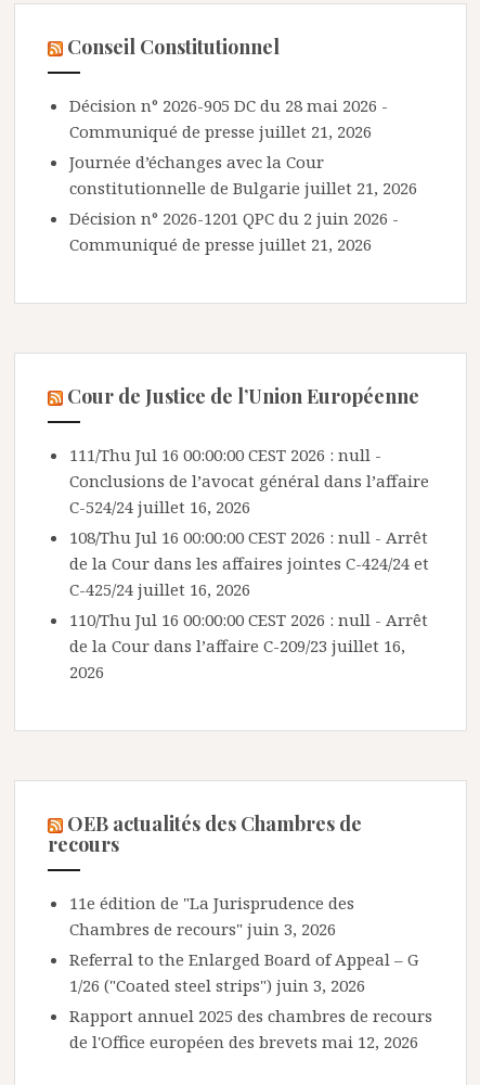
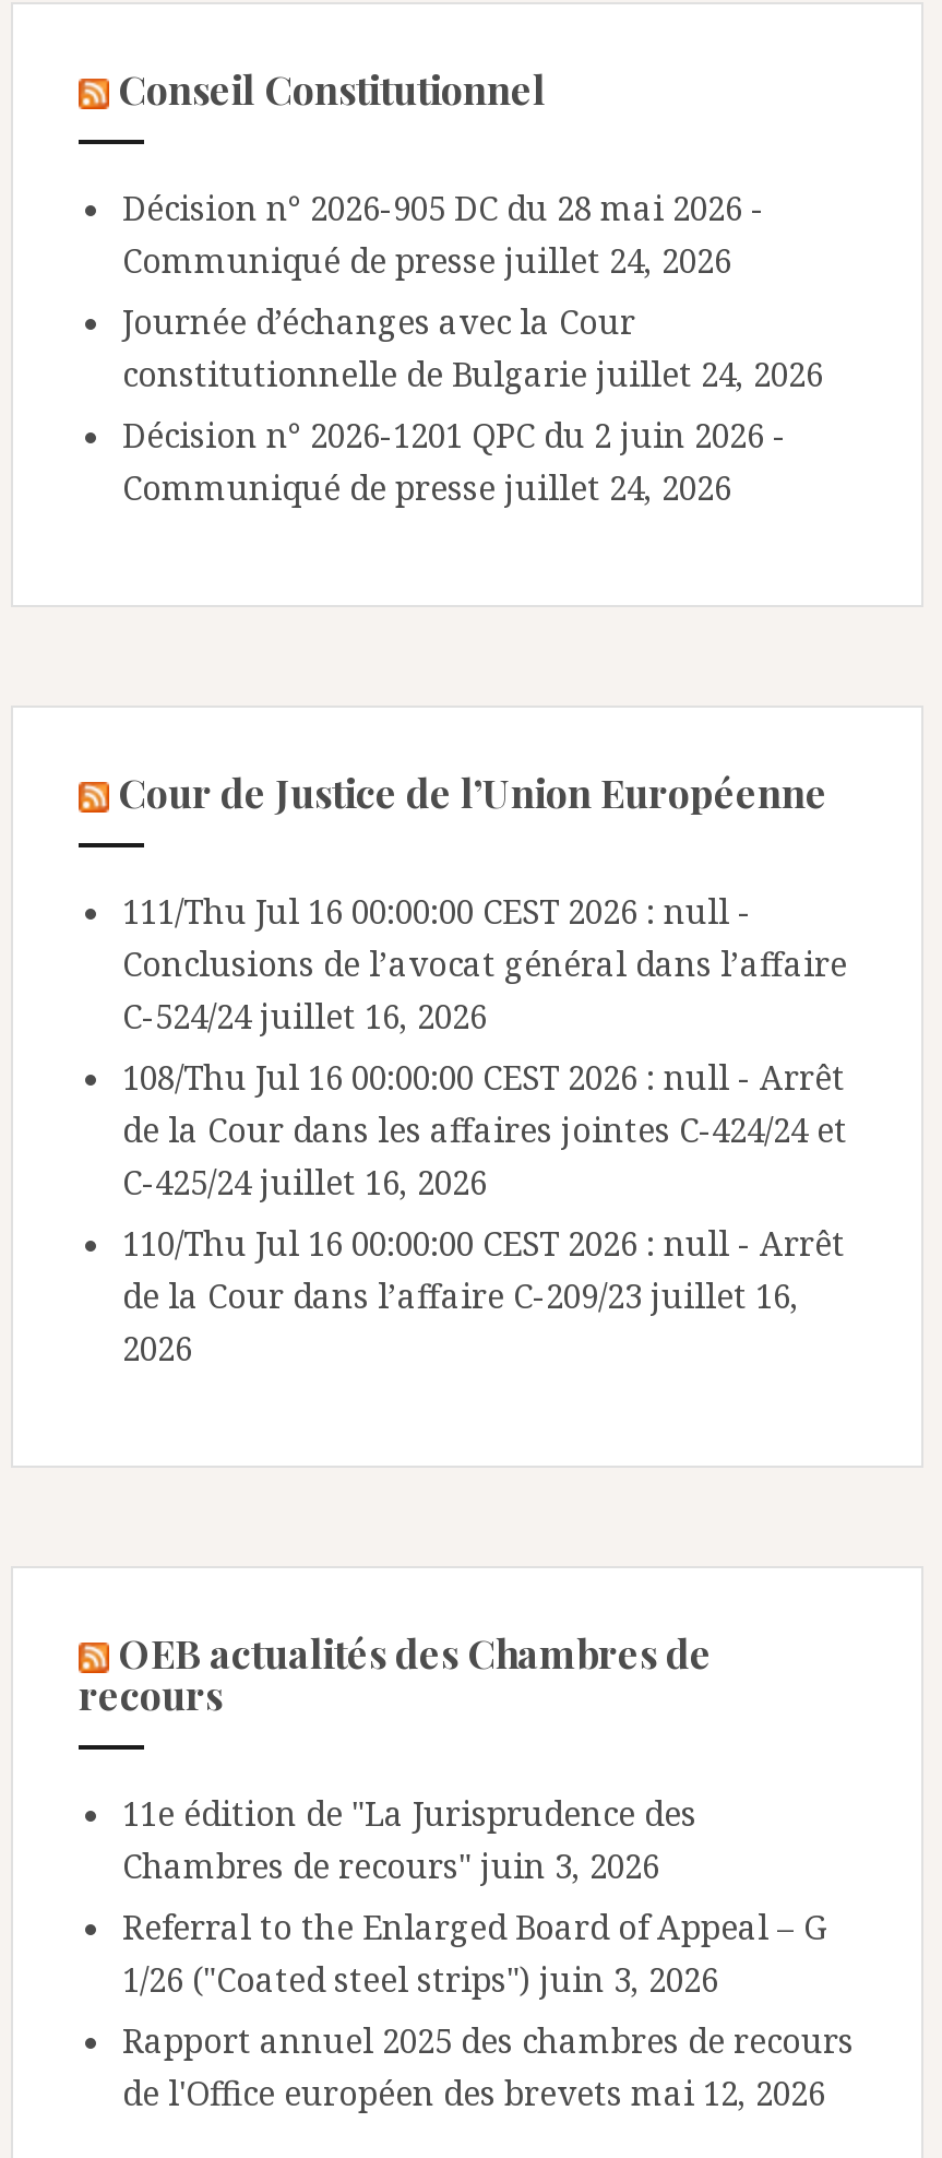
- Communiqué de presse juillet 21, 2026
+ Communiqué de presse juillet 24, 2026

- constitutionnelle de Bulgarie juillet 21, 2026
+ constitutionnelle de Bulgarie juillet 24, 2026

- Communiqué de presse juillet 21, 2026
+ Communiqué de presse juillet 24, 2026
